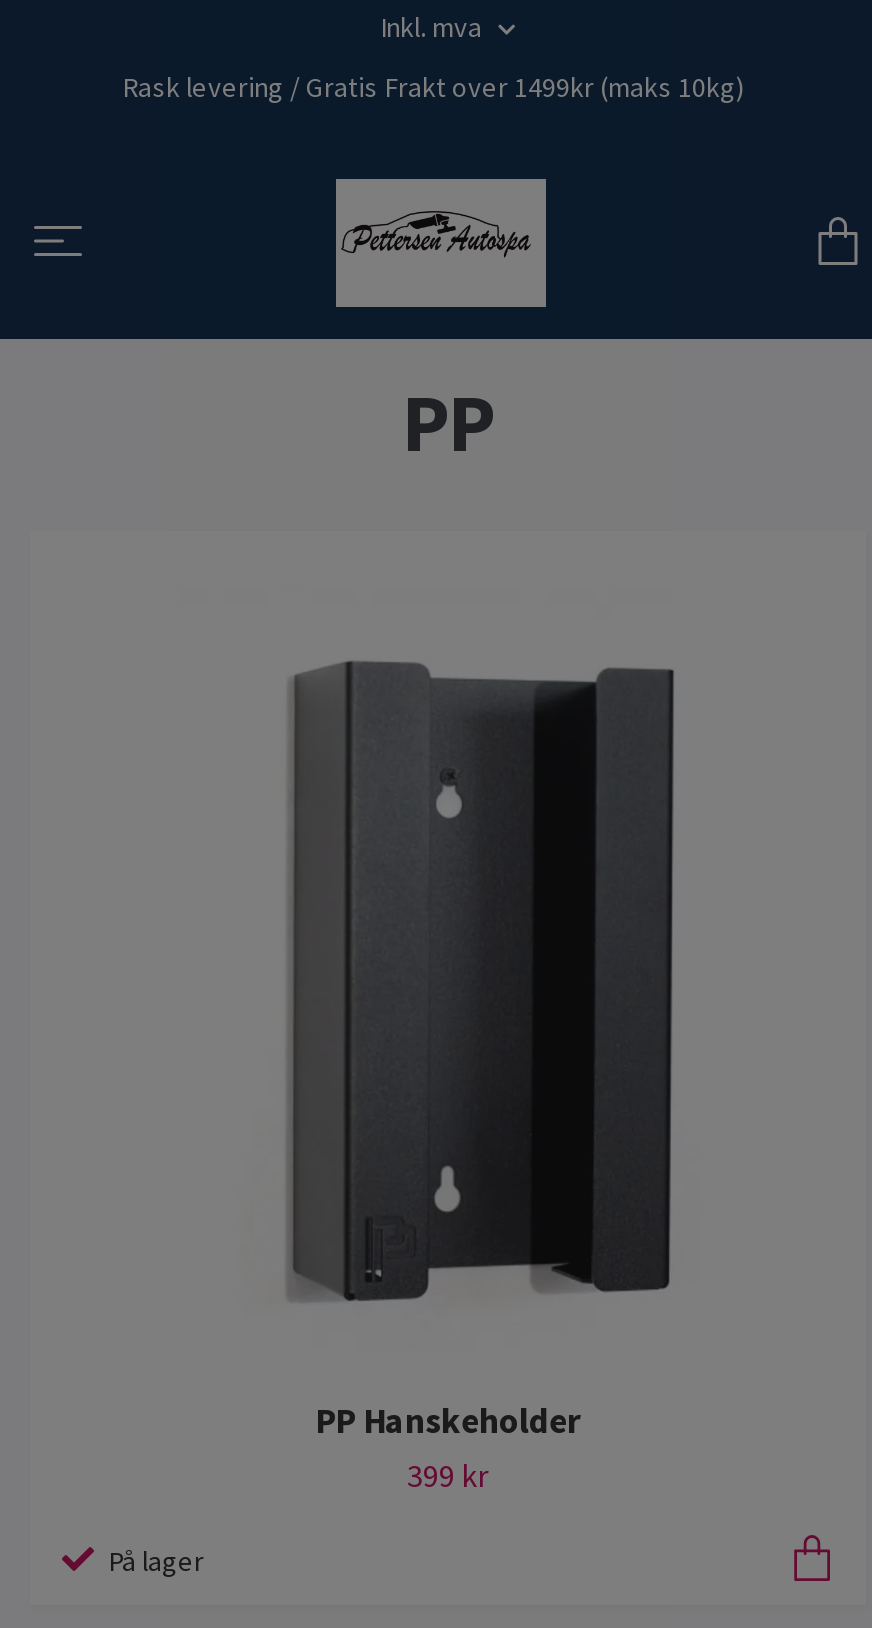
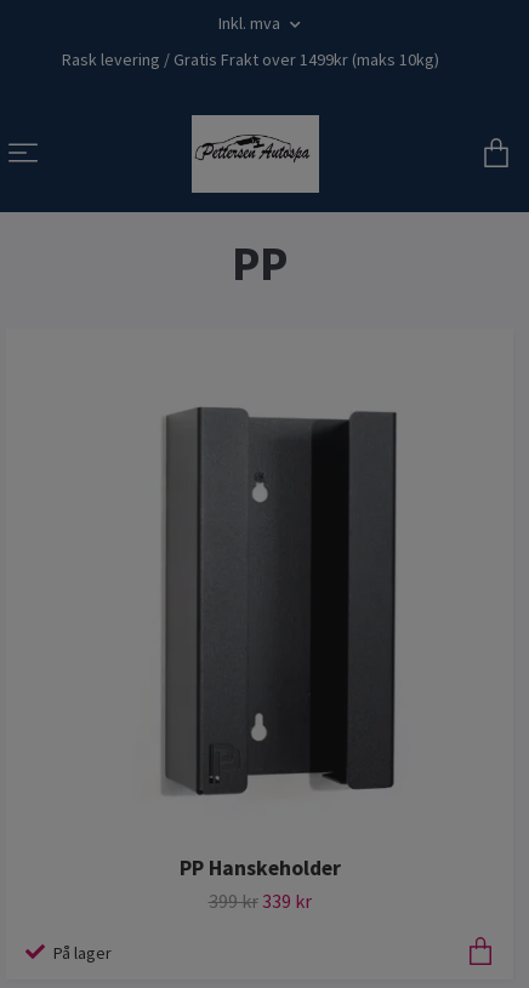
- 399 kr
+ 399 kr 339 kr
